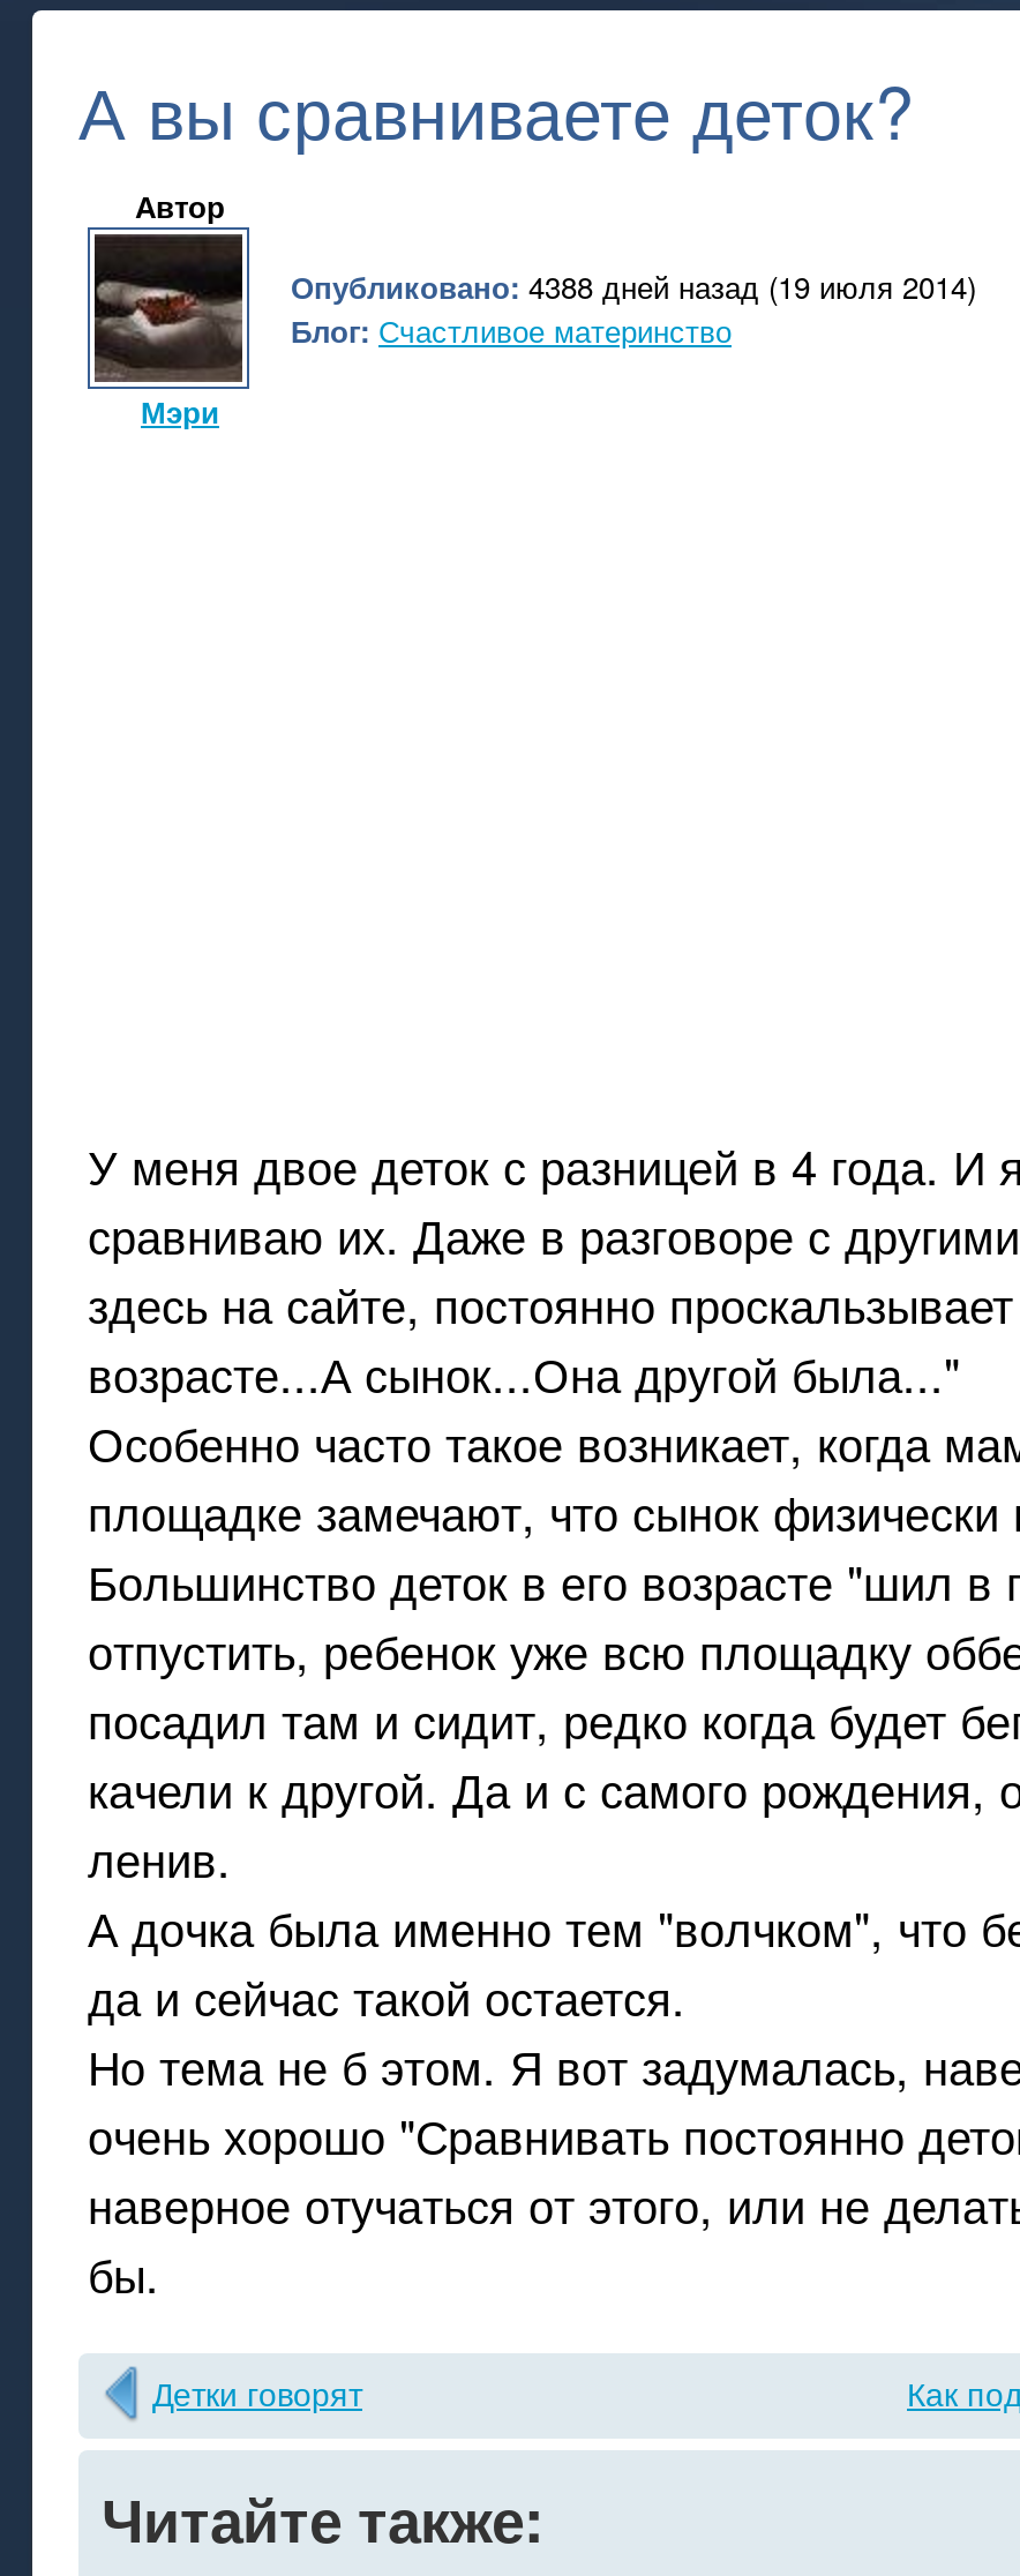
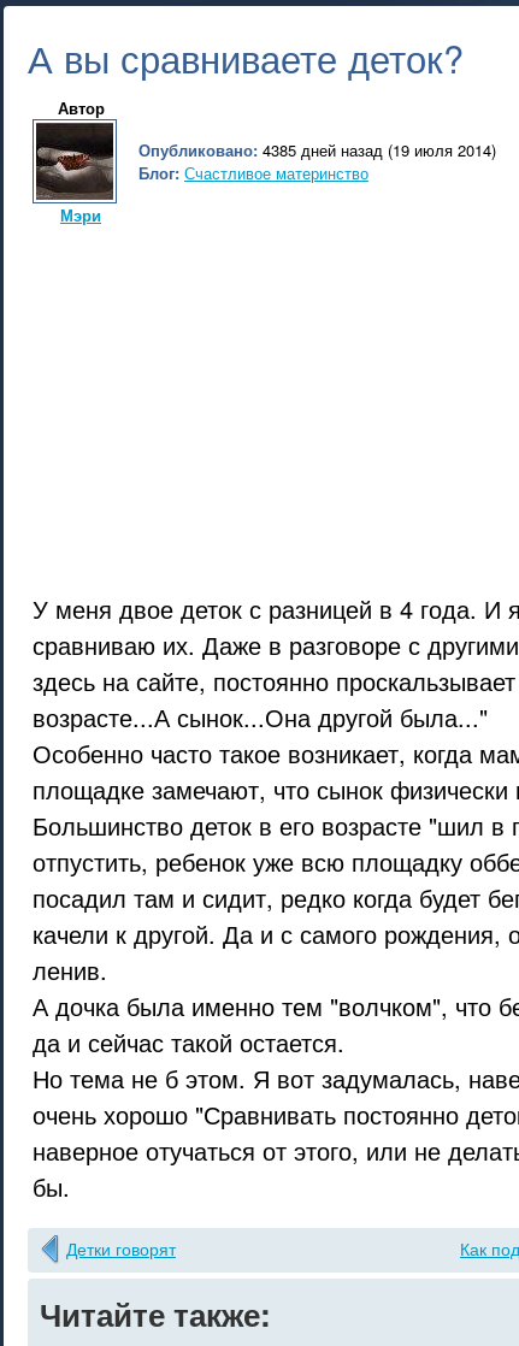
- Опубликовано: 4388 дней назад (19 июля 2014)
+ Опубликовано: 4385 дней назад (19 июля 2014)
